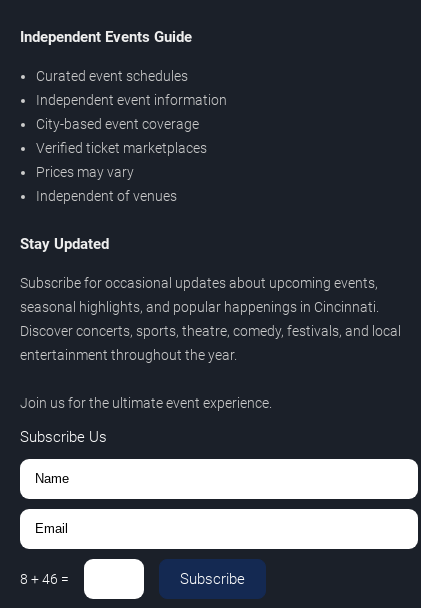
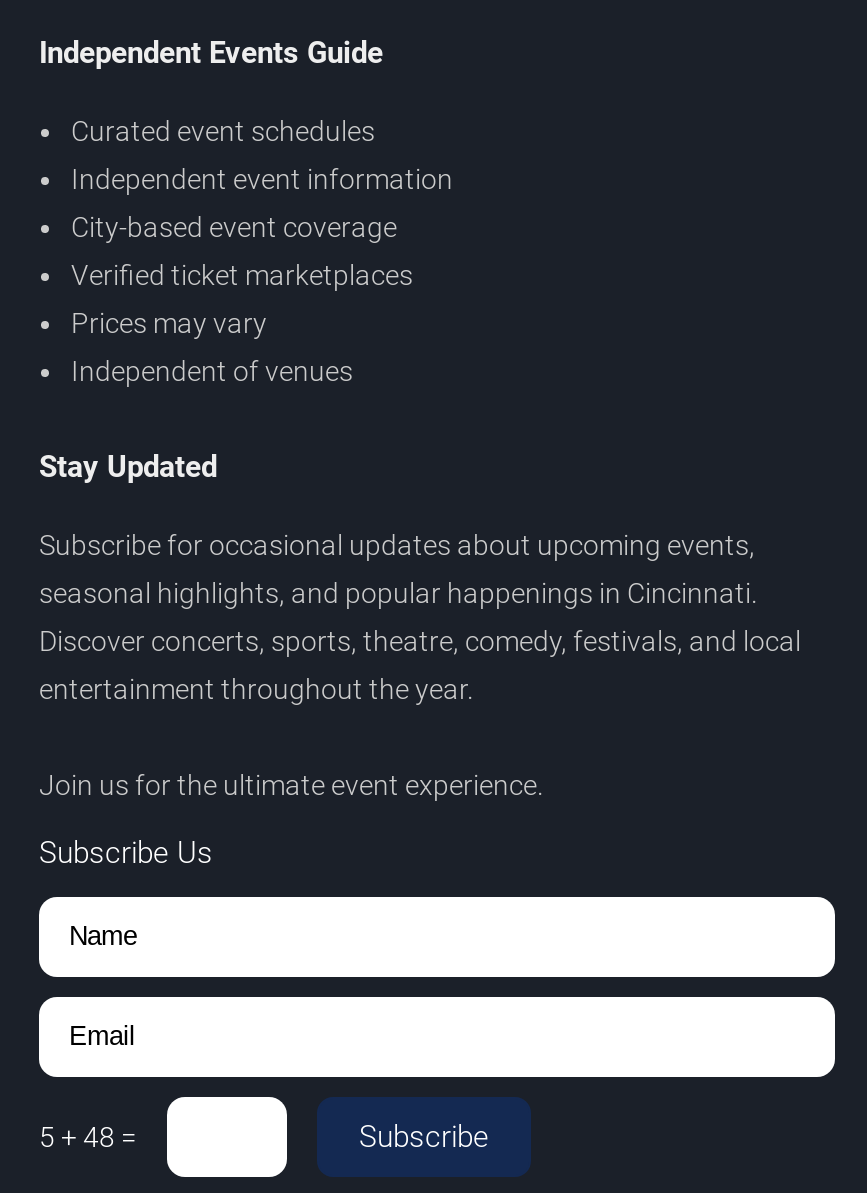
- 8 + 46 =
+ 5 + 48 =
